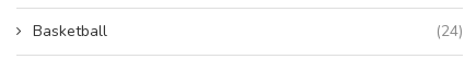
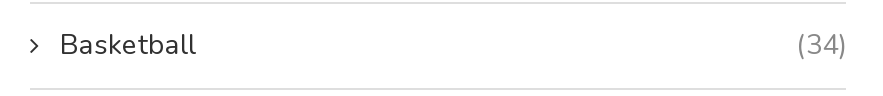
- (24)
+ (34)
